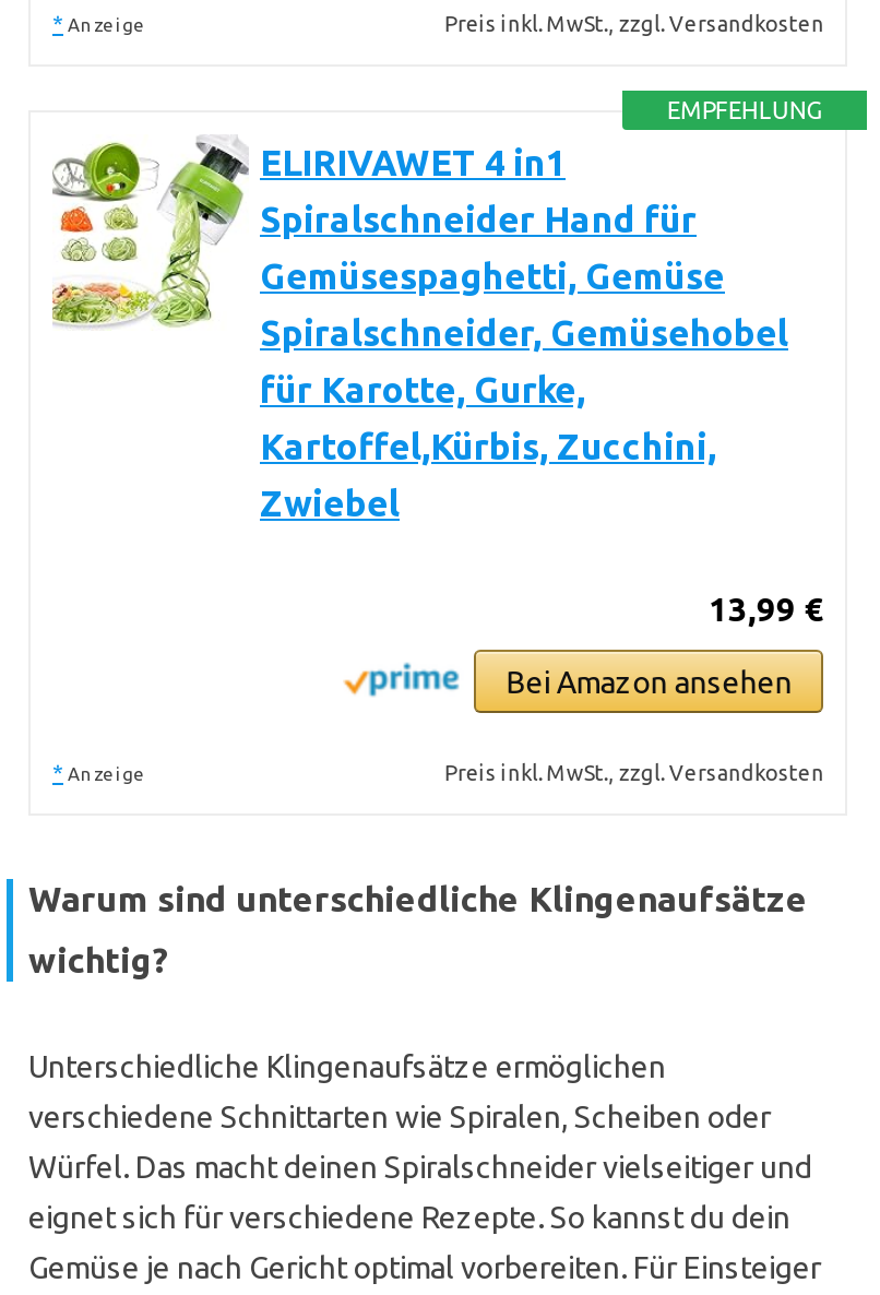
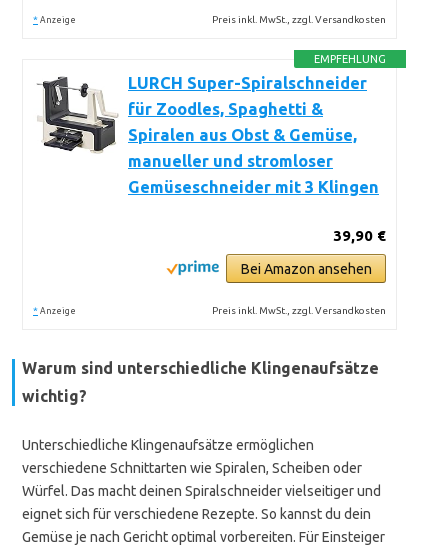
- [image]
- ELIRIVAWET 4 in1
- Spiralschneider Hand für
- Gemüsespaghetti, Gemüse
- Spiralschneider, Gemüsehobel
- für Karotte, Gurke,
- Kartoffel,Kürbis, Zucchini,
- Zwiebel
+ [image]
+ LURCH Super-Spiralschneider
+ für Zoodles, Spaghetti &
+ Spiralen aus Obst & Gemüse,
+ manueller und stromloser
+ Gemüseschneider mit 3 Klingen

- 13,99 €
+ 39,90 €
